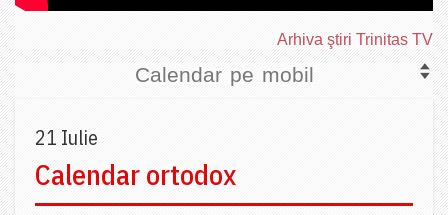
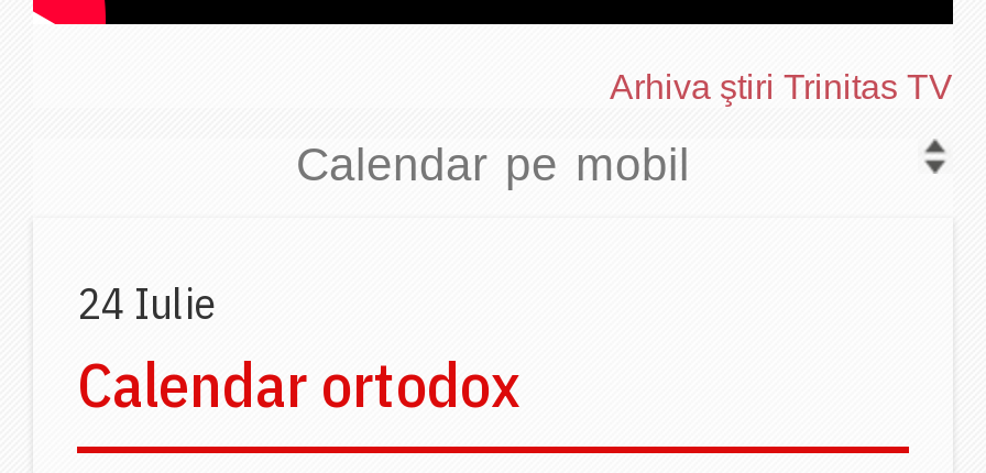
- 21 Iulie
+ 24 Iulie
